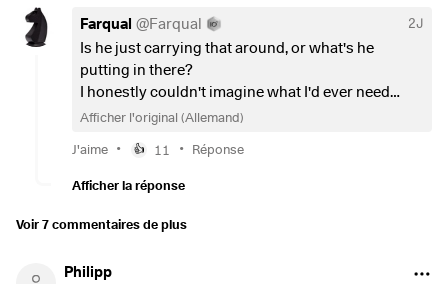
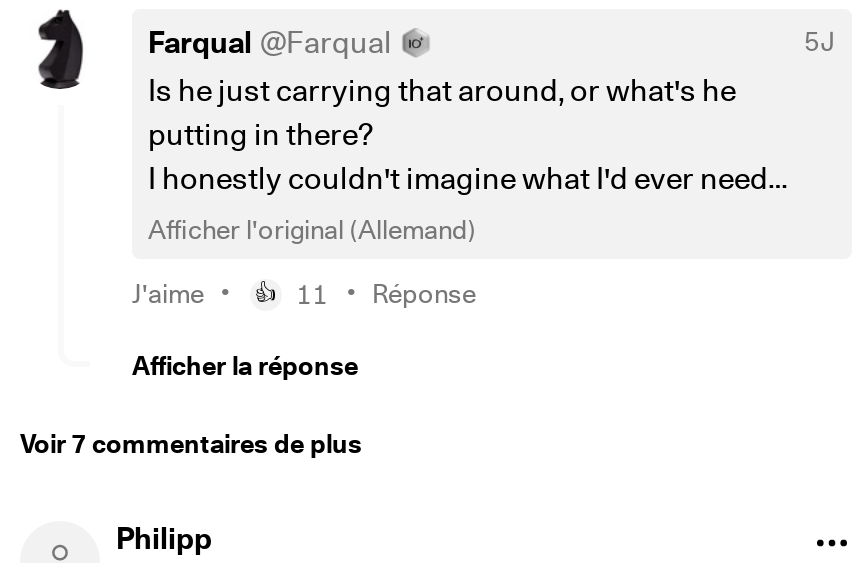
- 2J
+ 5J
